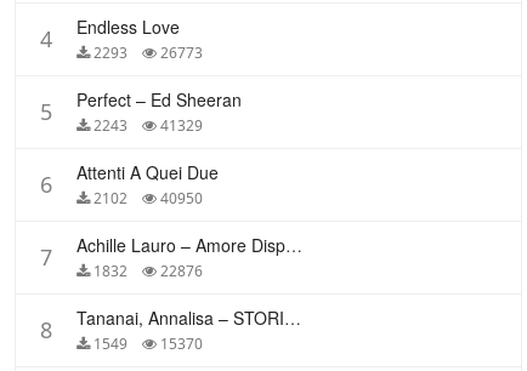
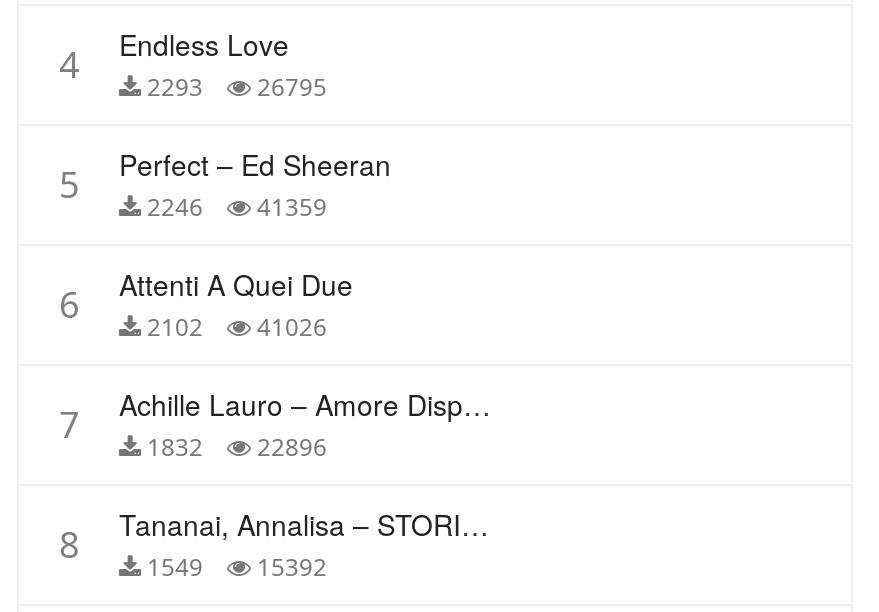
- 4 Endless Love 2293 26773
+ 4 Endless Love 2293 26795

- 2243
+ 2246

- 41329
+ 41359

- 40950
+ 41026

- 7 1832 22876
+ 7 1832 22896

- 8 1549 15370
+ 8 1549 15392
